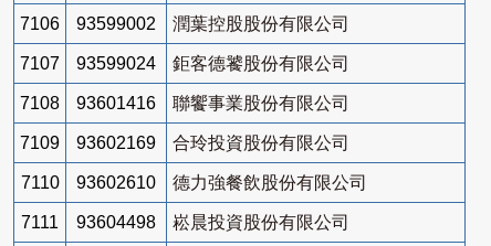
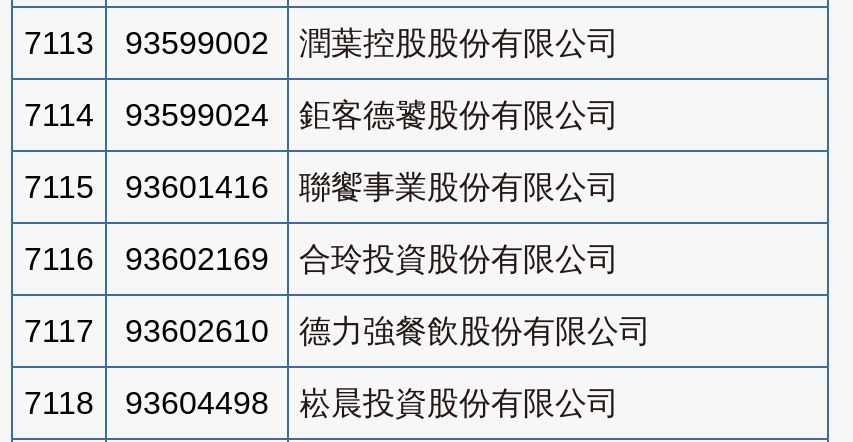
- 7106 93599002 潤葉控股股份有限公司
+ 7113 93599002 潤葉控股股份有限公司

- 7107 93599024 鉅客德饕股份有限公司
+ 7114 93599024 鉅客德饕股份有限公司

- 7108 93601416 聯饗事業股份有限公司
+ 7115 93601416 聯饗事業股份有限公司

- 7109 93602169 合玲投資股份有限公司
+ 7116 93602169 合玲投資股份有限公司

- 7110 93602610 德力強餐飲股份有限公司
+ 7117 93602610 德力強餐飲股份有限公司

- 7111 93604498 崧晨投資股份有限公司
+ 7118 93604498 崧晨投資股份有限公司
